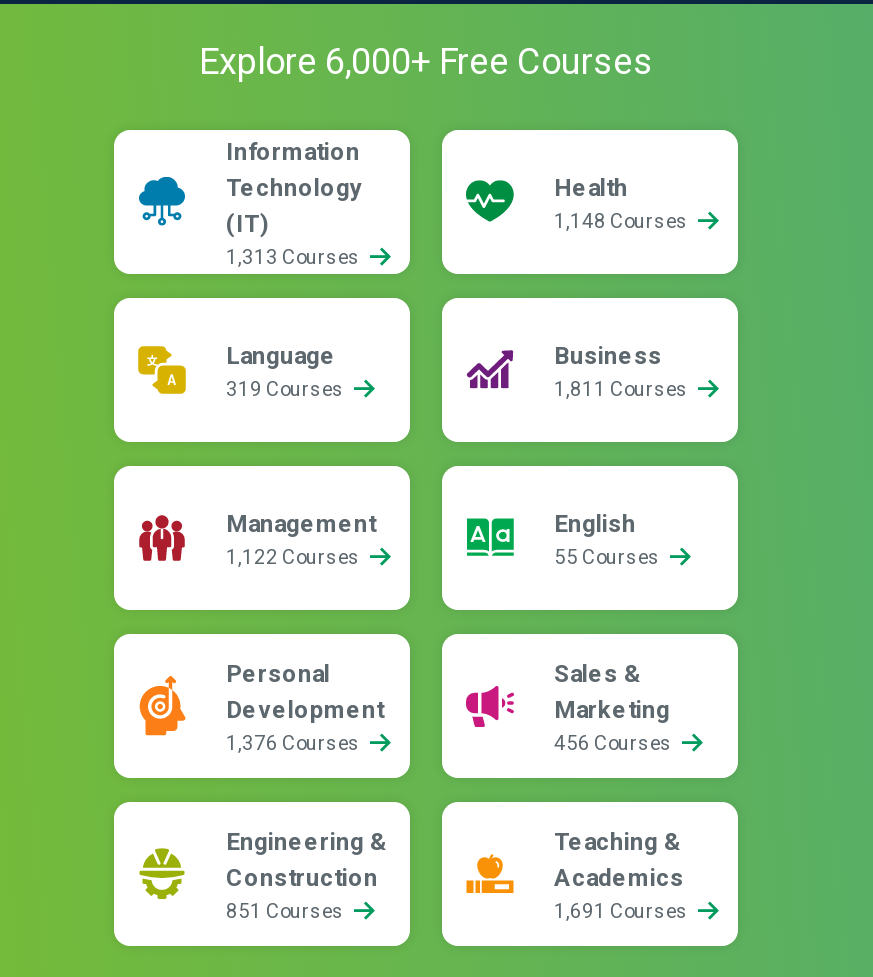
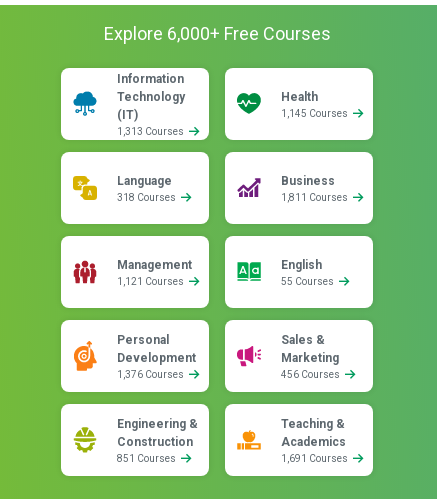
- 1,148 Courses
+ 1,145 Courses

- 319 Courses
+ 318 Courses

- 1,122 Courses
+ 1,121 Courses
